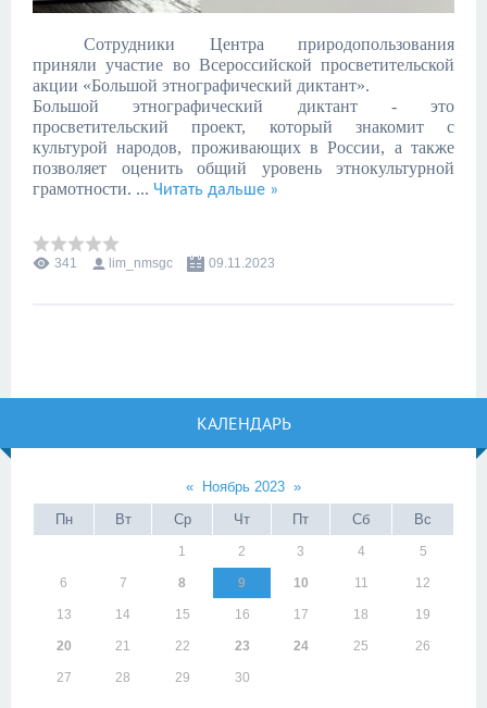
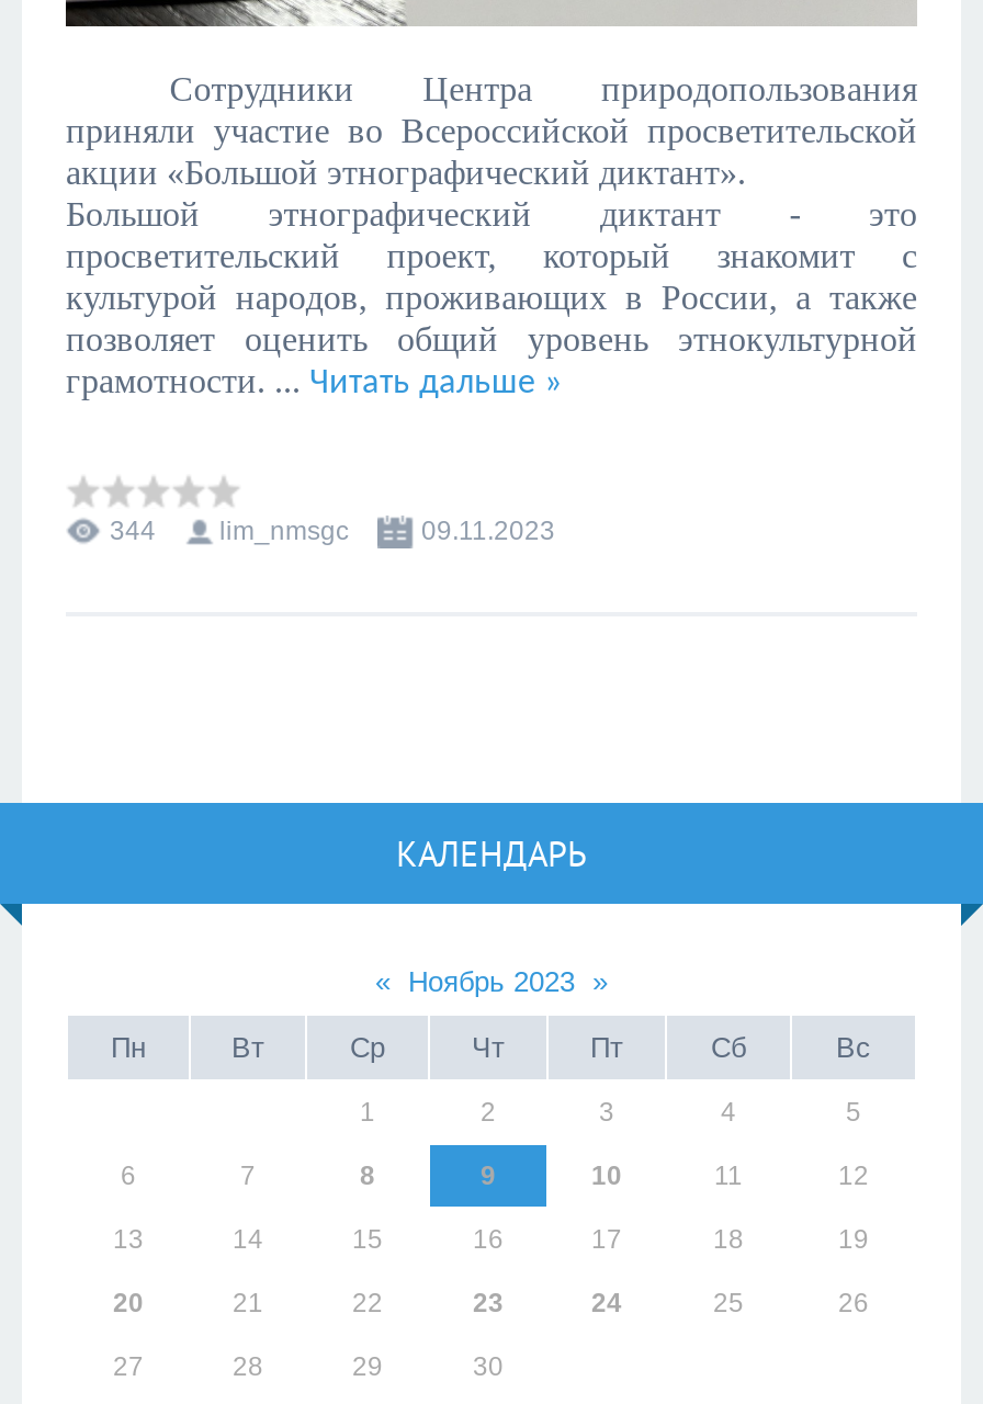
- 341
+ 344
